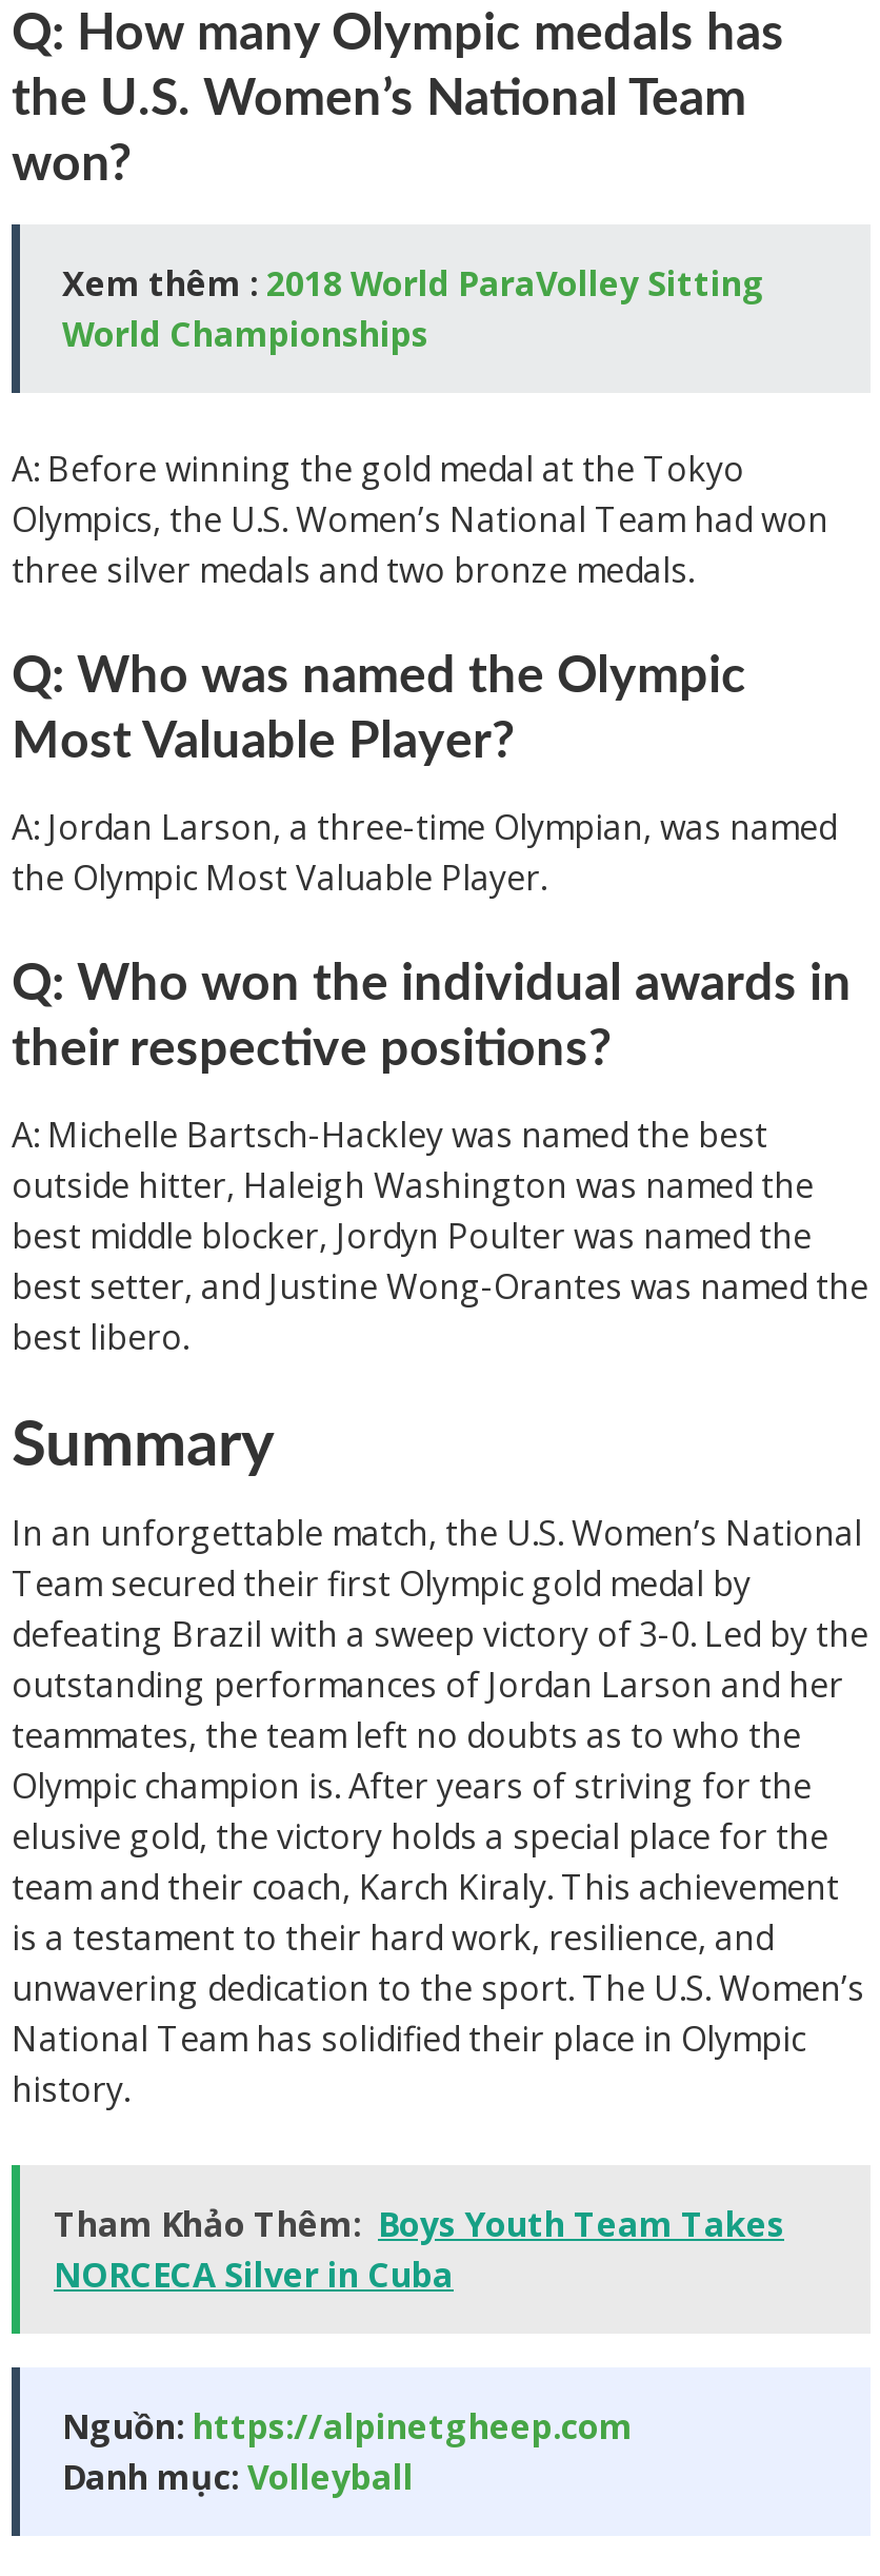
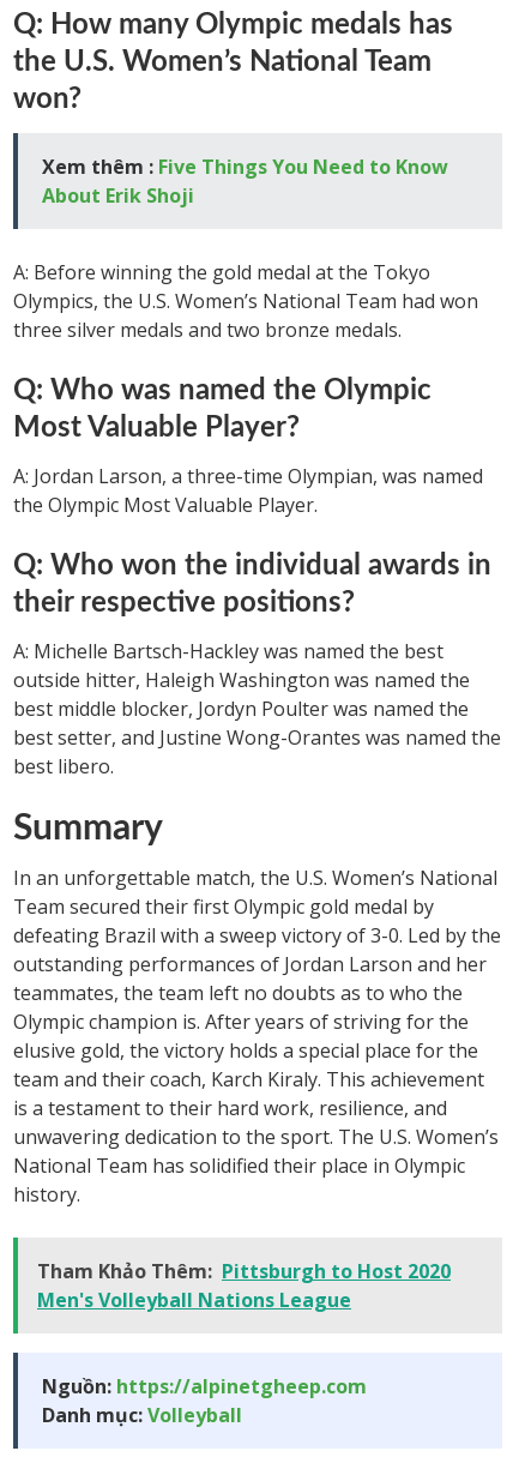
- Xem thêm : 2018 World ParaVolley Sitting
- World Championships
+ Xem thêm : Five Things You Need to Know
+ About Erik Shoji

- Tham Khảo Thêm: Boys Youth Team Takes
- NORCECA Silver in Cuba
+ Tham Khảo Thêm: Pittsburgh to Host 2020
+ Men's Volleyball Nations League
